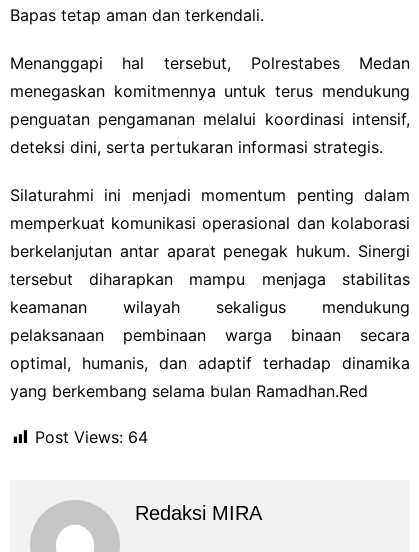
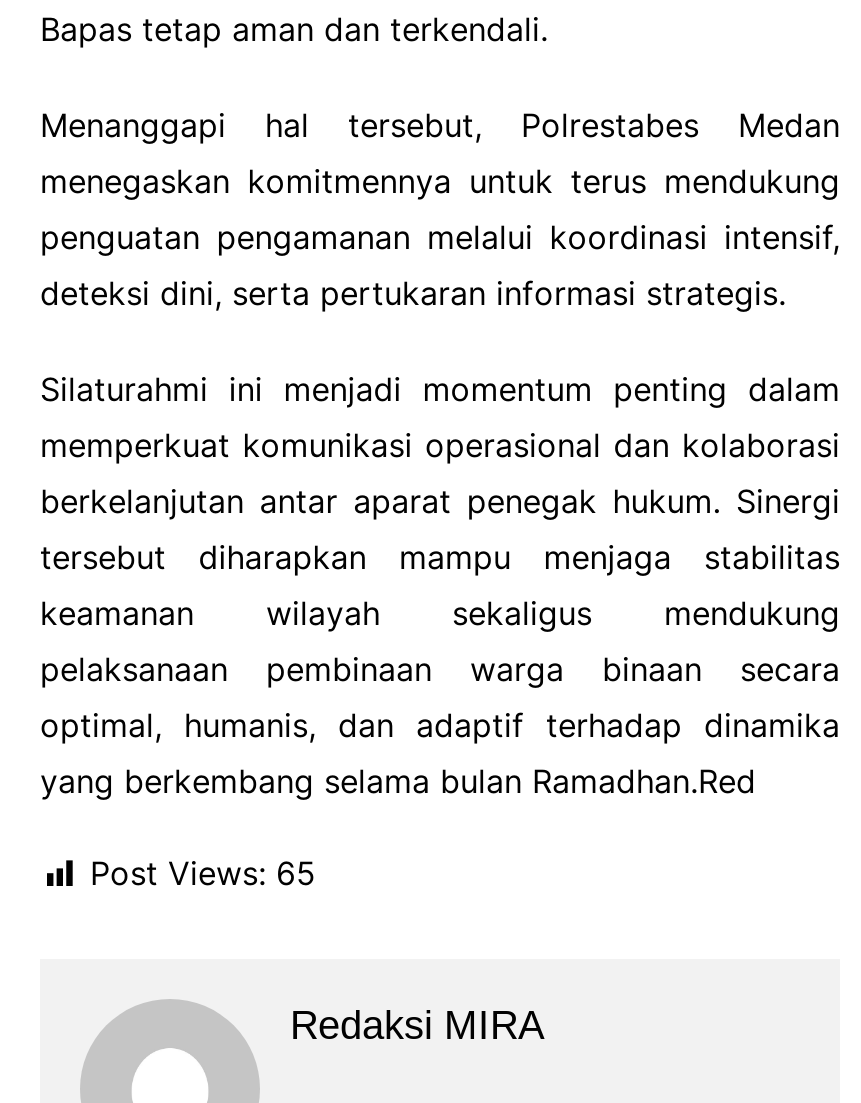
- Post Views: 64
+ Post Views: 65
